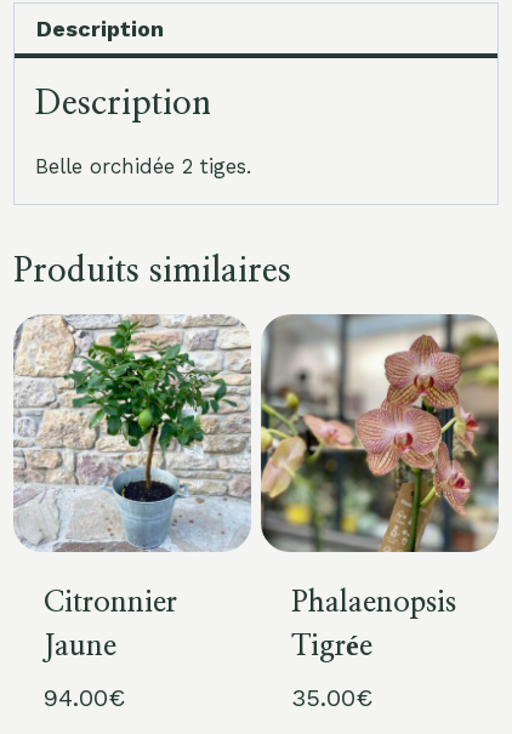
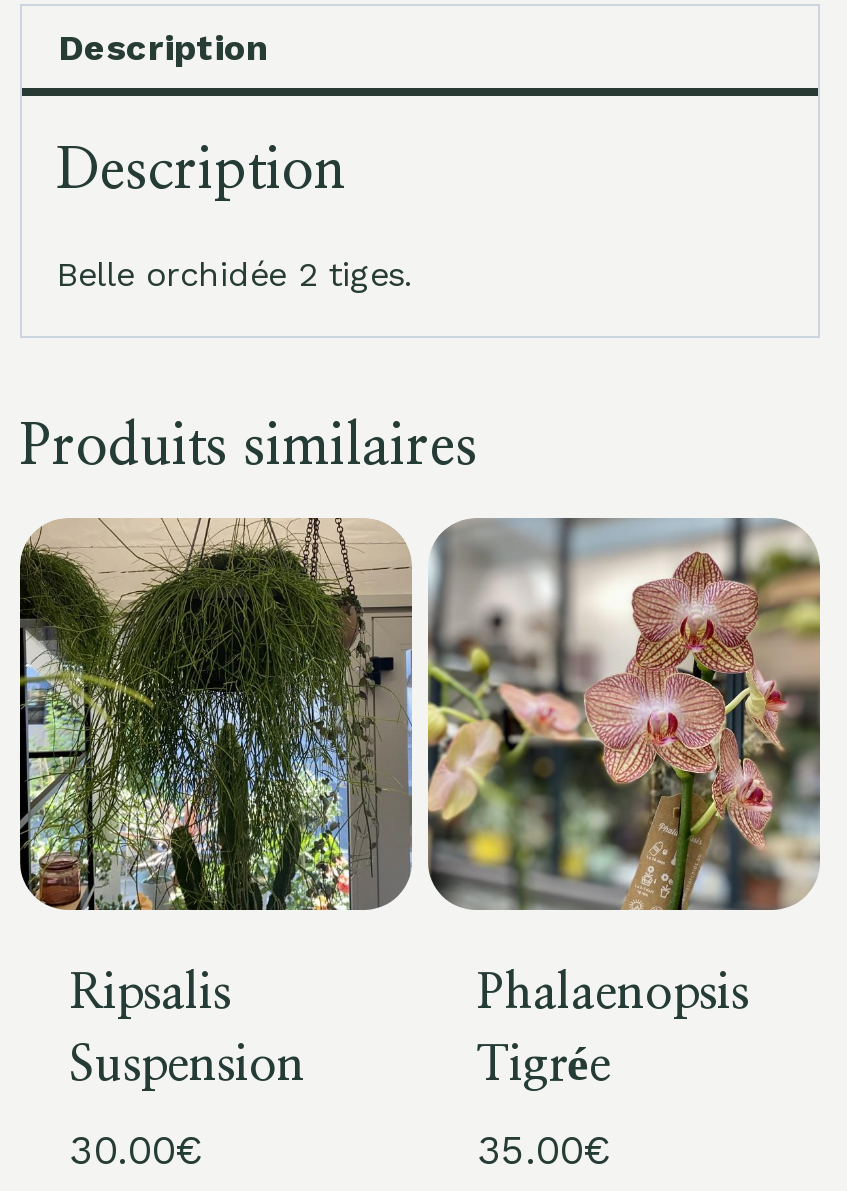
- [image]
- Citronnier
+ [image]
+ Ripsalis

- Jaune
+ Suspension

- 94.00€
+ 30.00€
